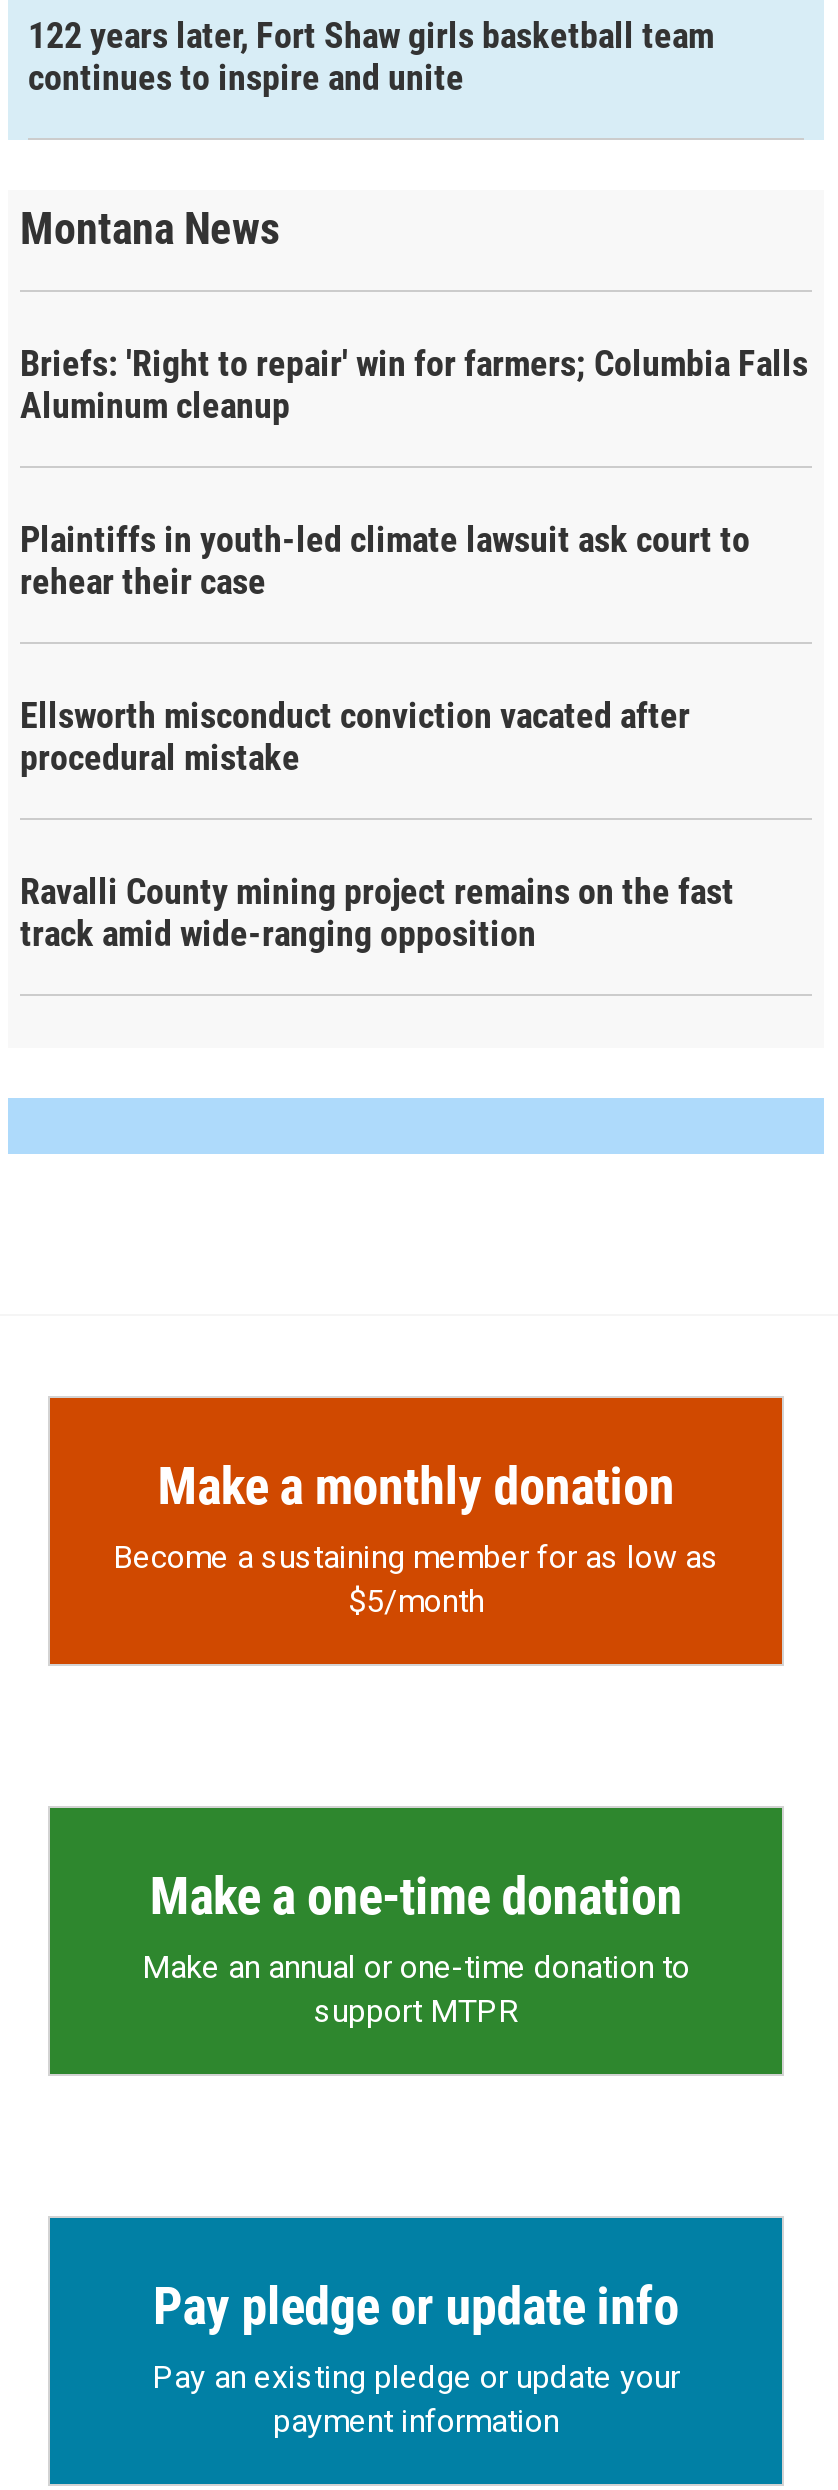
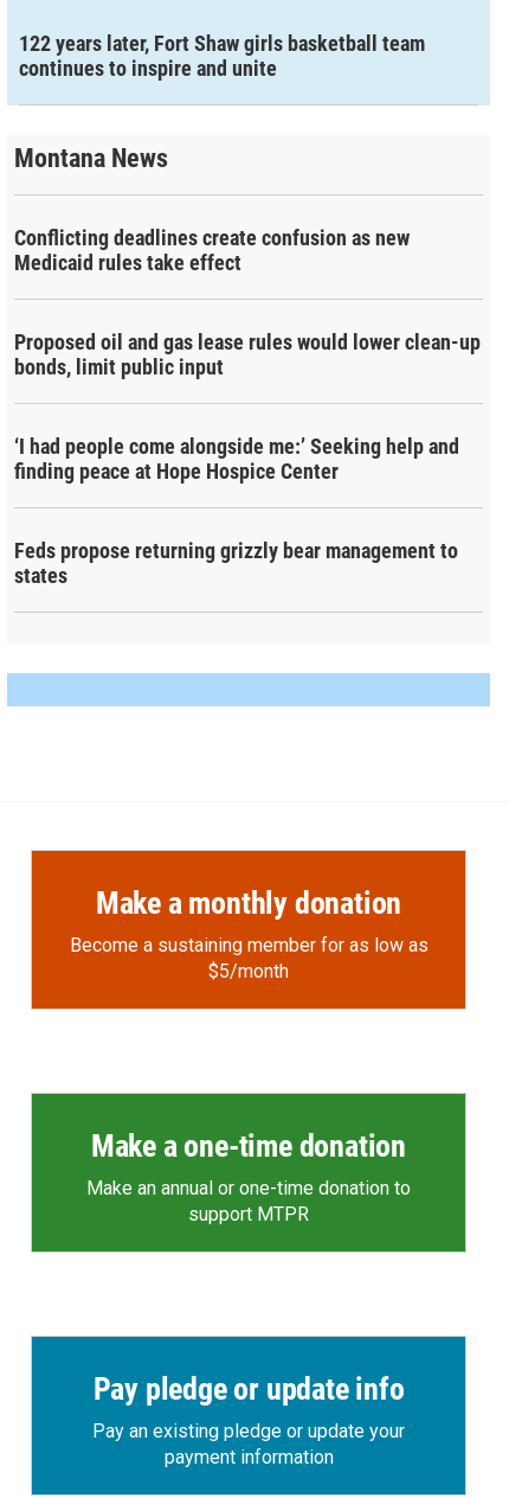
- Briefs: 'Right to repair' win for farmers; Columbia Falls
- Aluminum cleanup
+ Conflicting deadlines create confusion as new
+ Medicaid rules take effect

- Plaintiffs in youth-led climate lawsuit ask court to
- rehear their case
+ Proposed oil and gas lease rules would lower clean-up
+ bonds, limit public input

- Ellsworth misconduct conviction vacated after
- procedural mistake
+ ‘I had people come alongside me:’ Seeking help and
+ finding peace at Hope Hospice Center

- Ravalli County mining project remains on the fast
- track amid wide-ranging opposition
+ Feds propose returning grizzly bear management to
+ states
